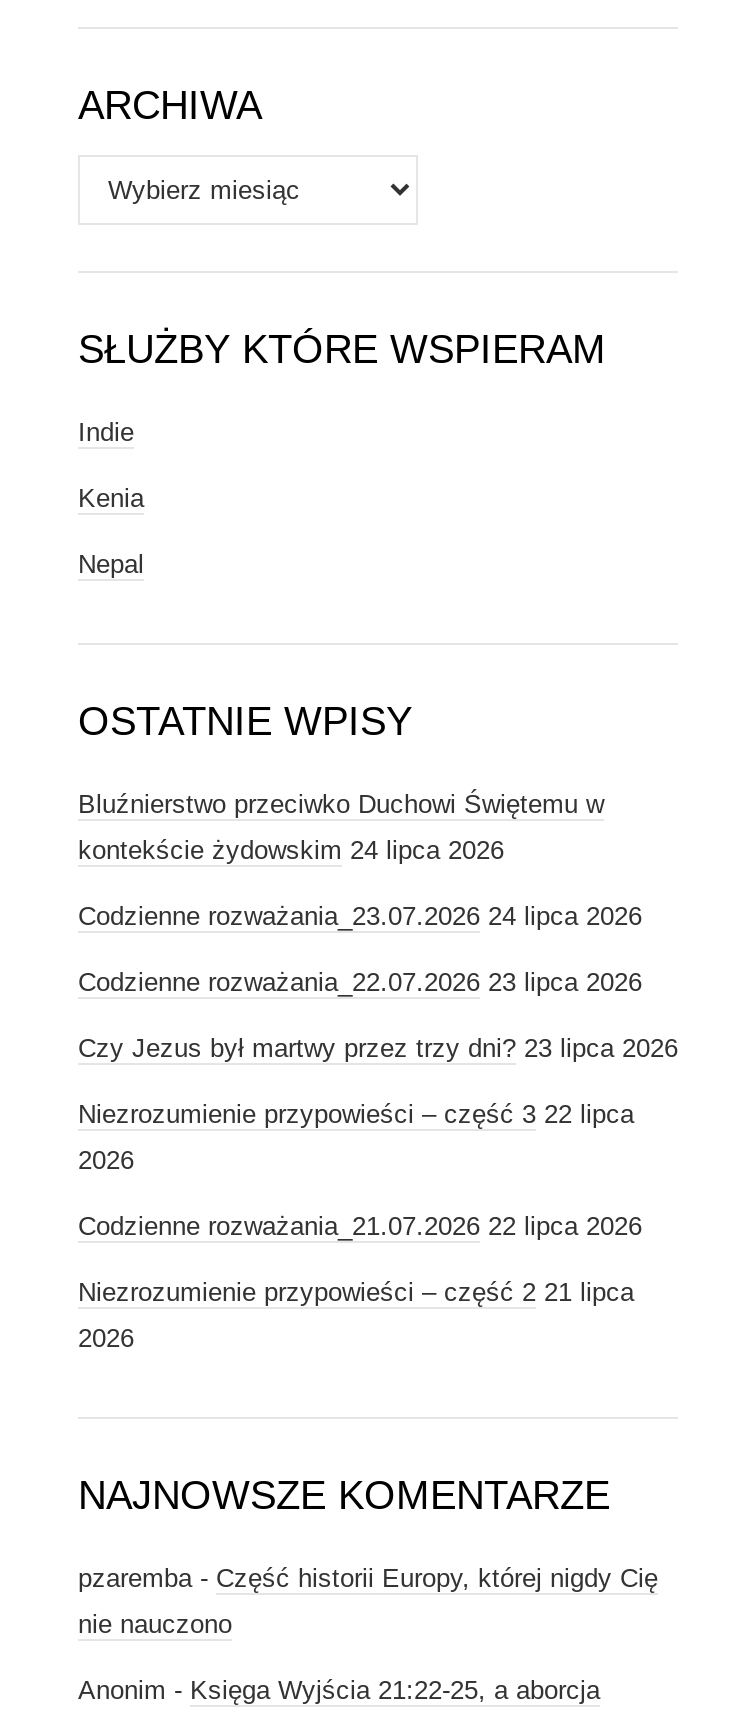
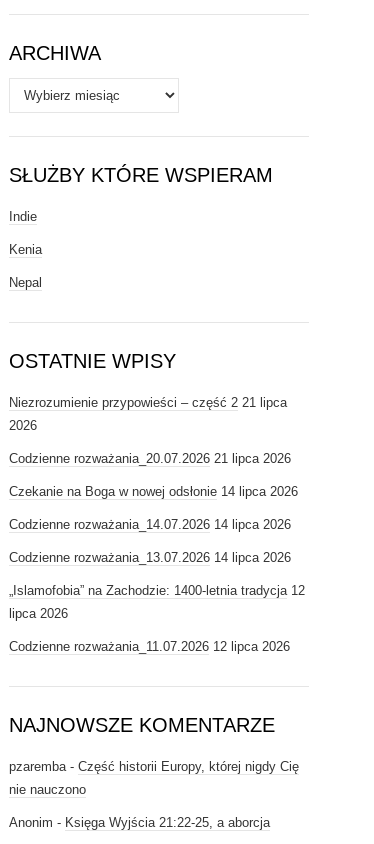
- Bluźnierstwo przeciwko Duchowi Świętemu w
- kontekście żydowskim 24 lipca 2026
- Codzienne rozważania_23.07.2026 24 lipca 2026
- Codzienne rozważania_22.07.2026 23 lipca 2026
- Czy Jezus był martwy przez trzy dni? 23 lipca 2026
- Niezrozumienie przypowieści – część 3 22 lipca
- 2026
- Codzienne rozważania_21.07.2026 22 lipca 2026

moved up: Niezrozumienie przypowieści – część 2 21 lipca | 2026

+ Codzienne rozważania_20.07.2026 21 lipca 2026
+ Czekanie na Boga w nowej odsłonie 14 lipca 2026
+ Codzienne rozważania_14.07.2026 14 lipca 2026
+ Codzienne rozważania_13.07.2026 14 lipca 2026
+ „Islamofobia” na Zachodzie: 1400-letnia tradycja 12
+ lipca 2026
+ Codzienne rozważania_11.07.2026 12 lipca 2026
